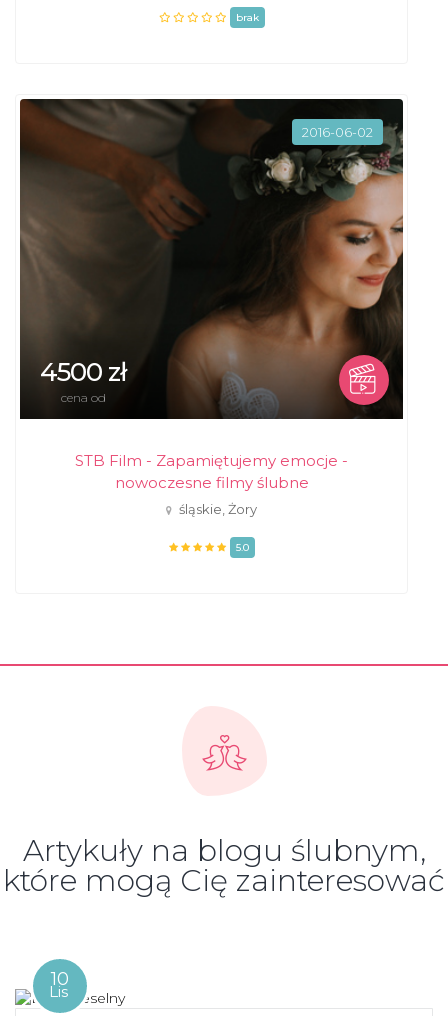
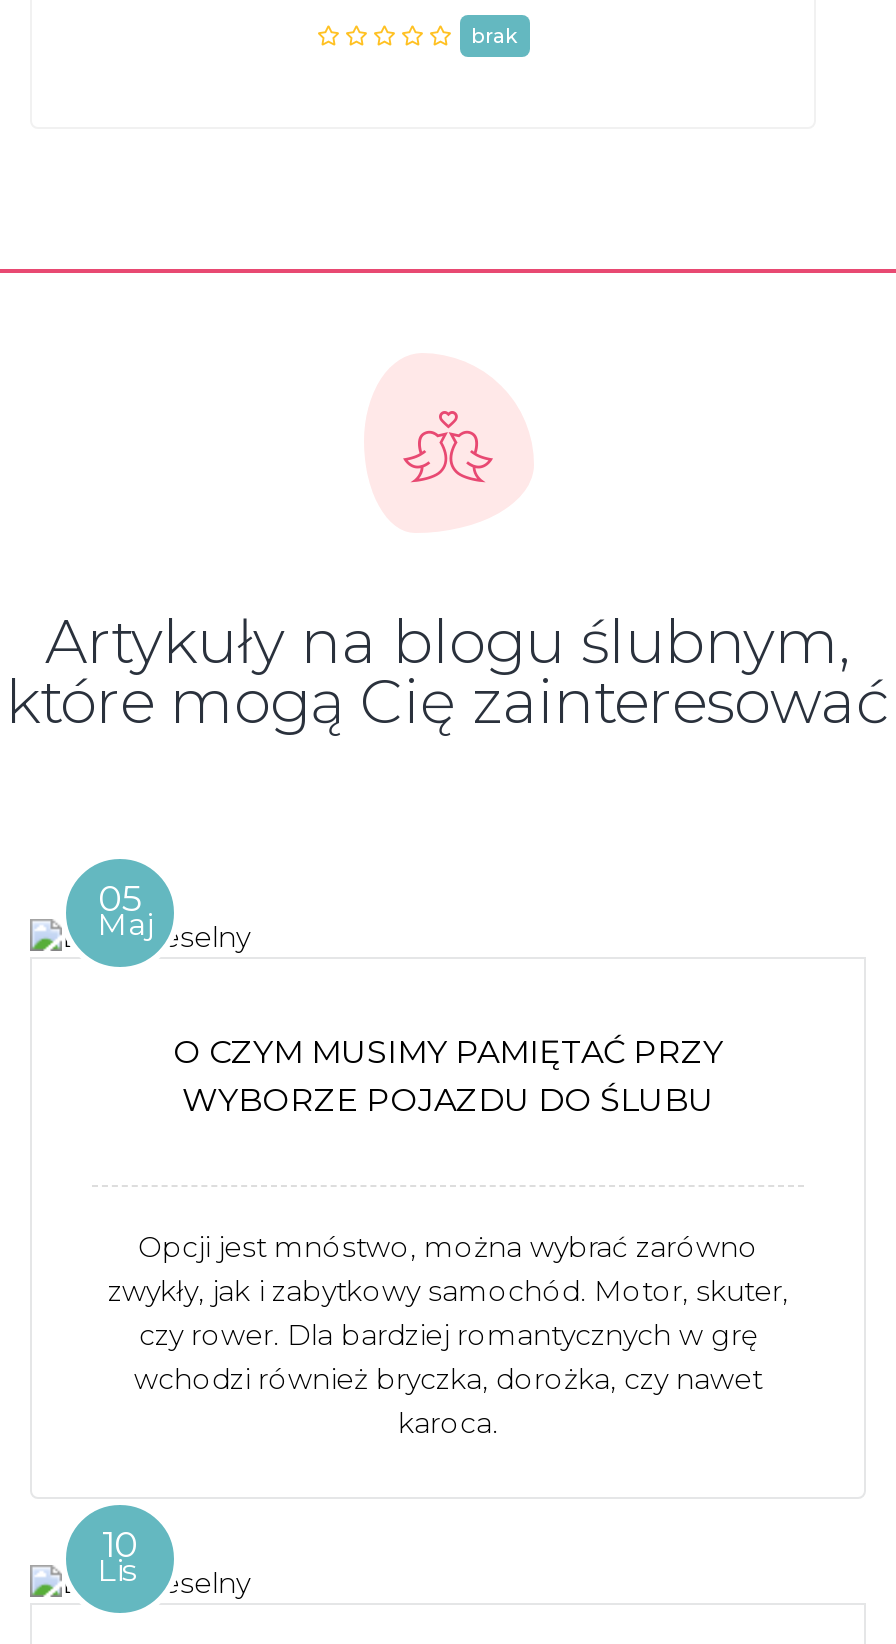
- [image]
- 2016-06-02

- 4500 zł
- cena od
- STB Film - Zapamiętujemy emocje -
- nowoczesne filmy ślubne
- śląskie, Żory
- 5.0

moved up: Artykuły na blogu ślubnym, | które mogą Cię zainteresować

+ 05
+ Maj
+ O CZYM MUSIMY PAMIĘTAĆ PRZY
+ WYBORZE POJAZDU DO ŚLUBU

+ Opcji jest mnóstwo, można wybrać zarówno
+ zwykły, jak i zabytkowy samochód. Motor, skuter,
+ czy rower. Dla bardziej romantycznych w grę
+ wchodzi również bryczka, dorożka, czy nawet
+ karoca.
